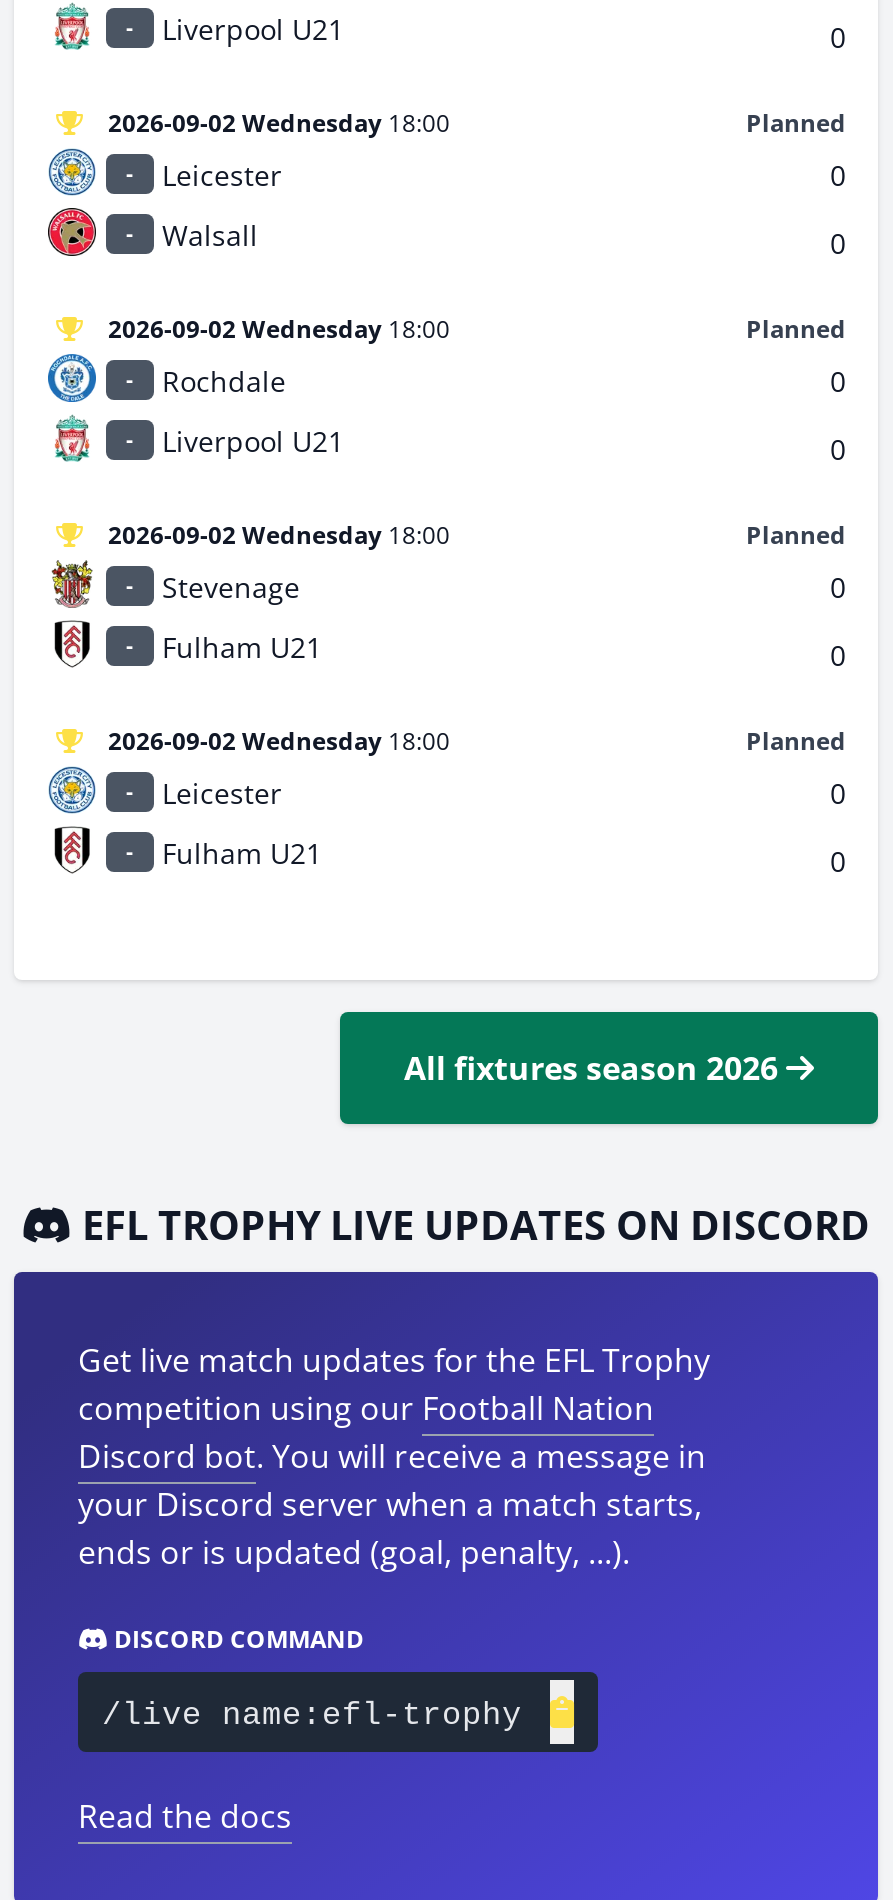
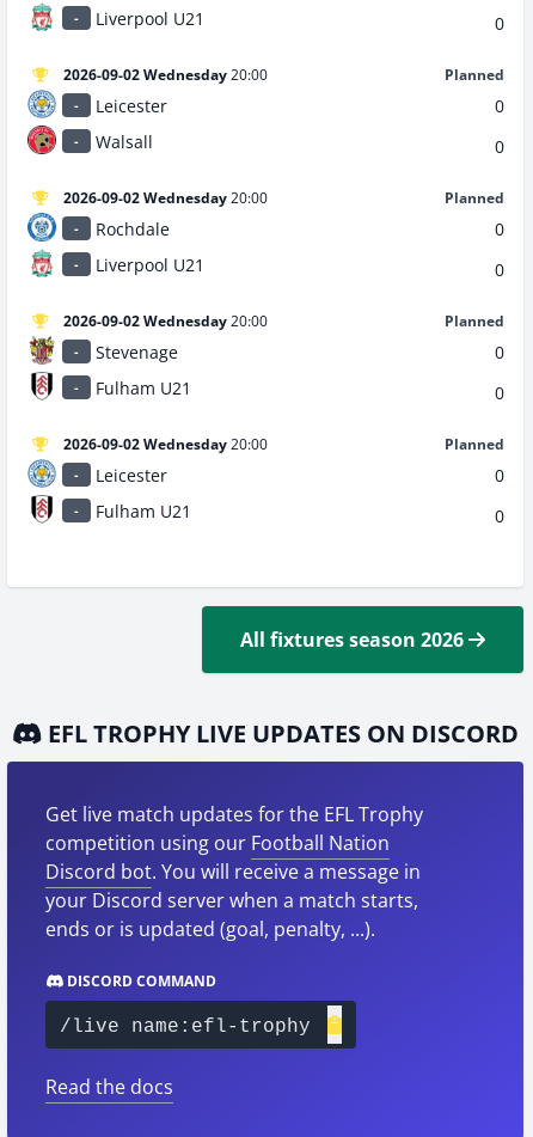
- 2026-09-02 Wednesday 18:00
+ 2026-09-02 Wednesday 20:00

- 2026-09-02 Wednesday 18:00
+ 2026-09-02 Wednesday 20:00

- 2026-09-02 Wednesday 18:00
+ 2026-09-02 Wednesday 20:00

- 2026-09-02 Wednesday 18:00
+ 2026-09-02 Wednesday 20:00
